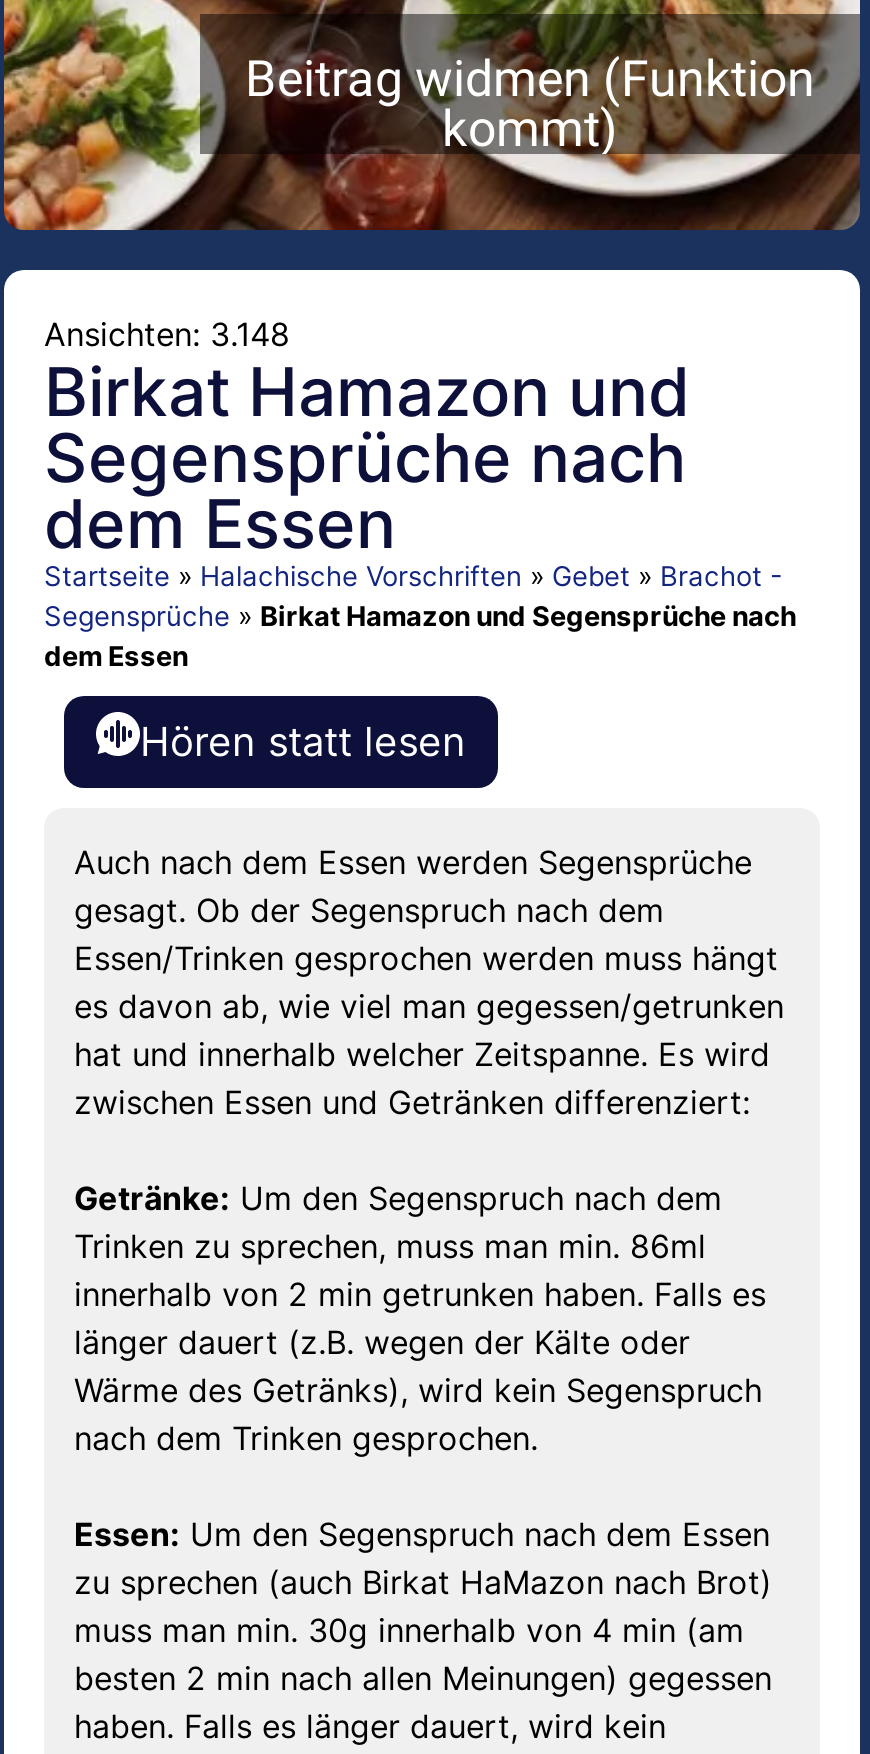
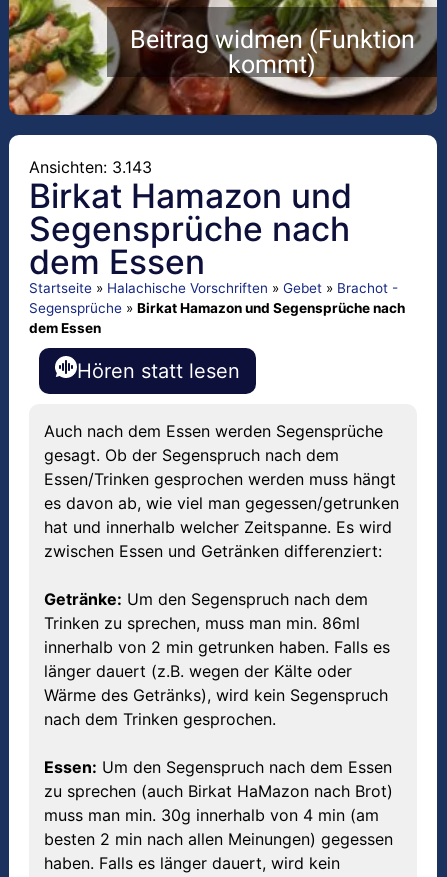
- Ansichten: 3.148
+ Ansichten: 3.143
